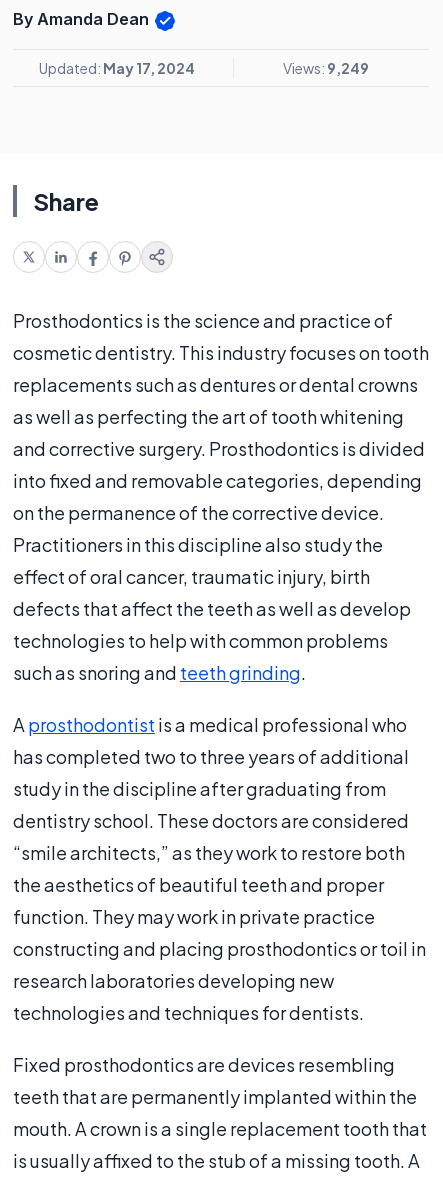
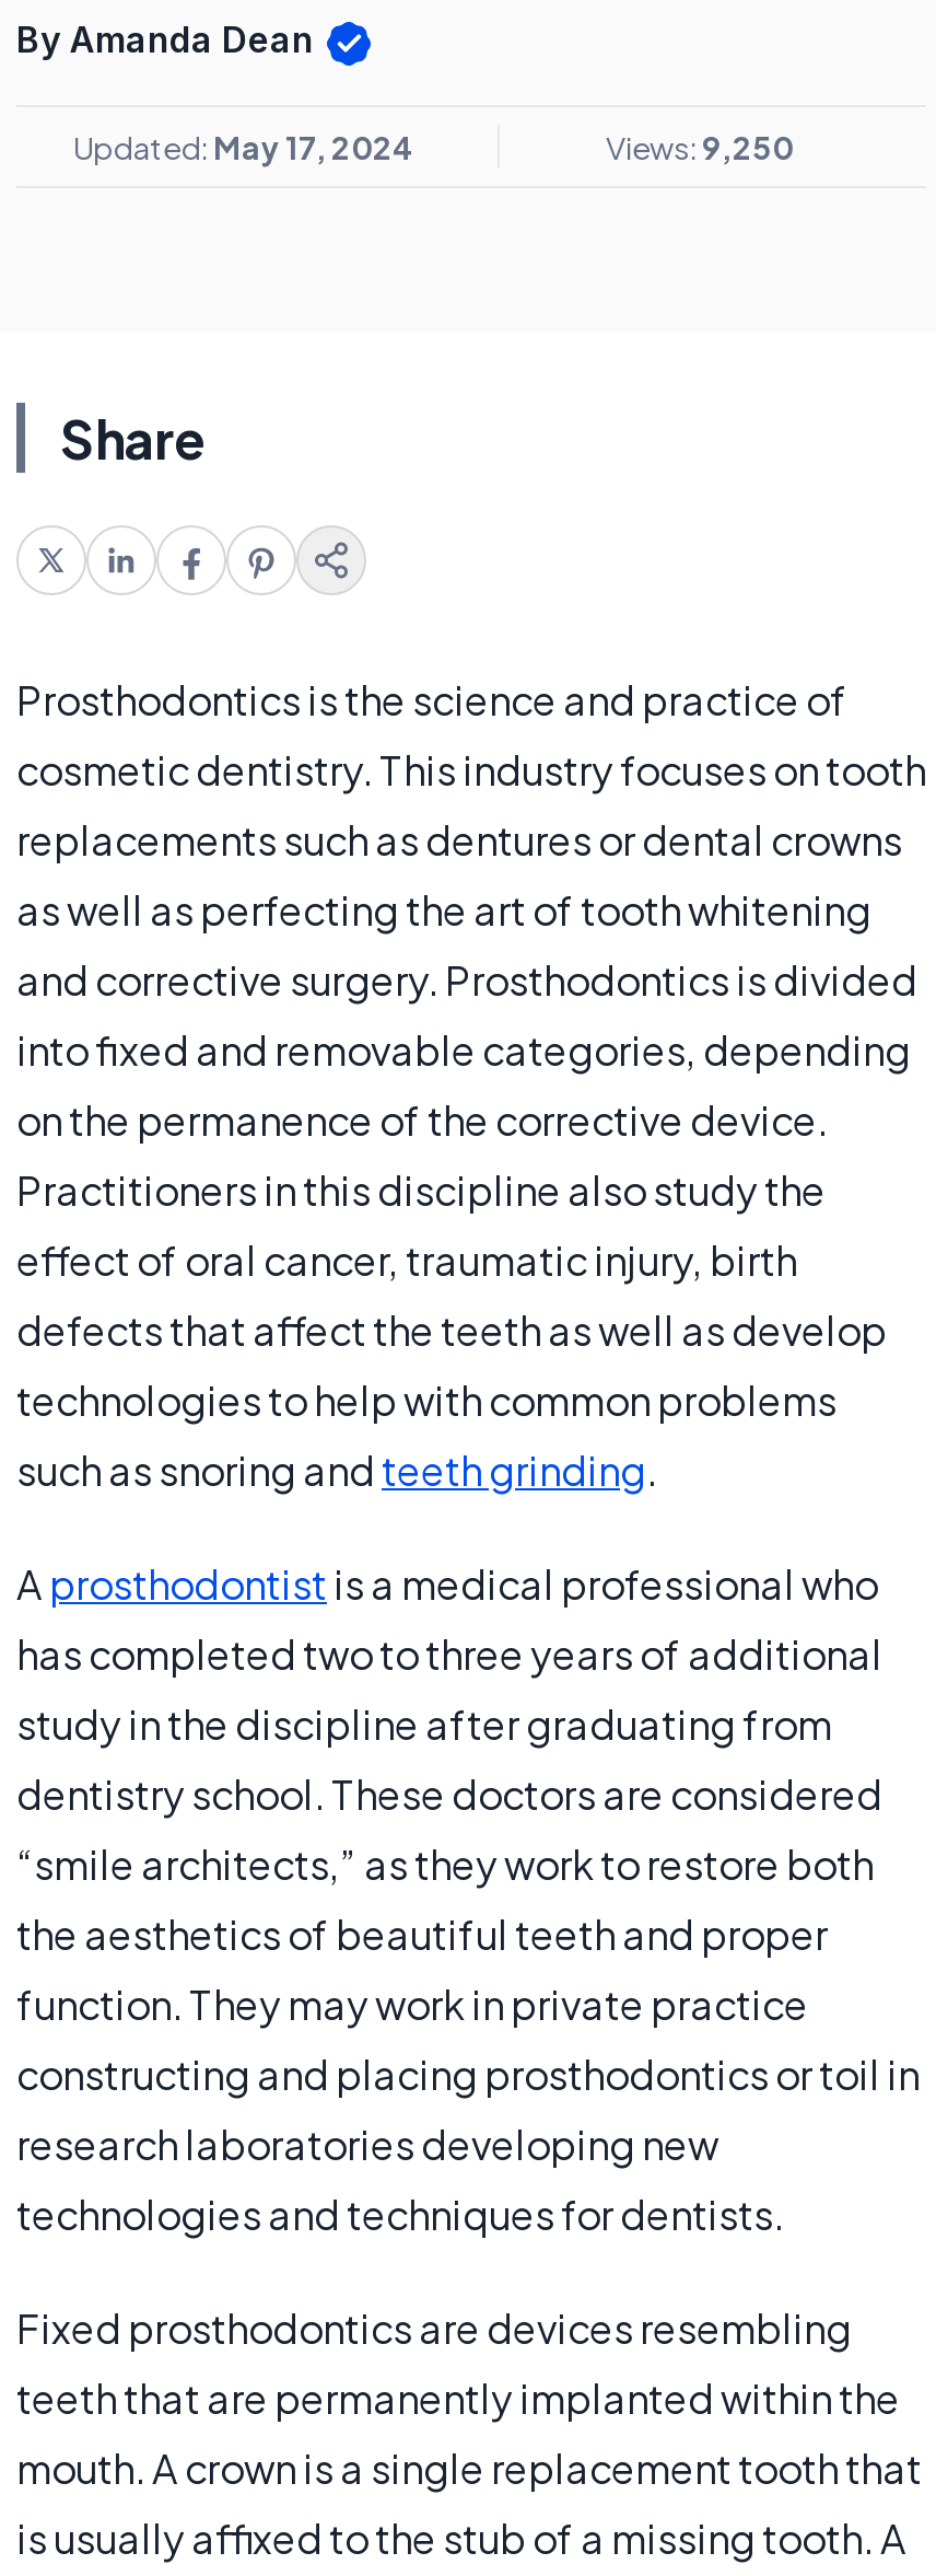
- Views: 9,249
+ Views: 9,250
